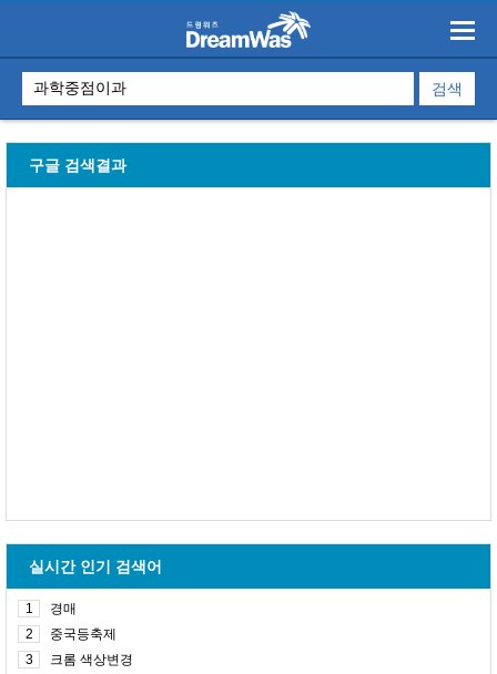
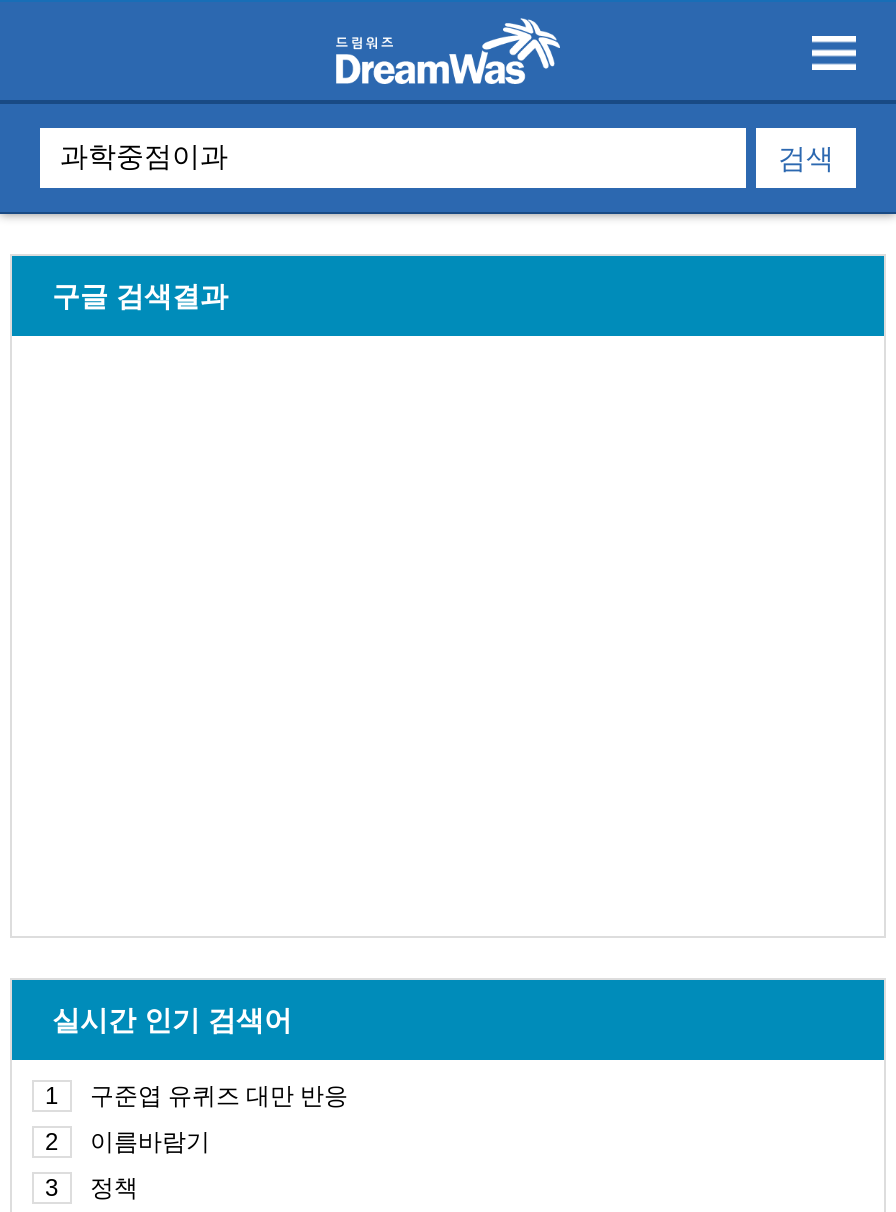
- 경매
+ 구준엽 유퀴즈 대만 반응

- 중국등축제
+ 이름바람기

- 크롬 색상변경
+ 정책
